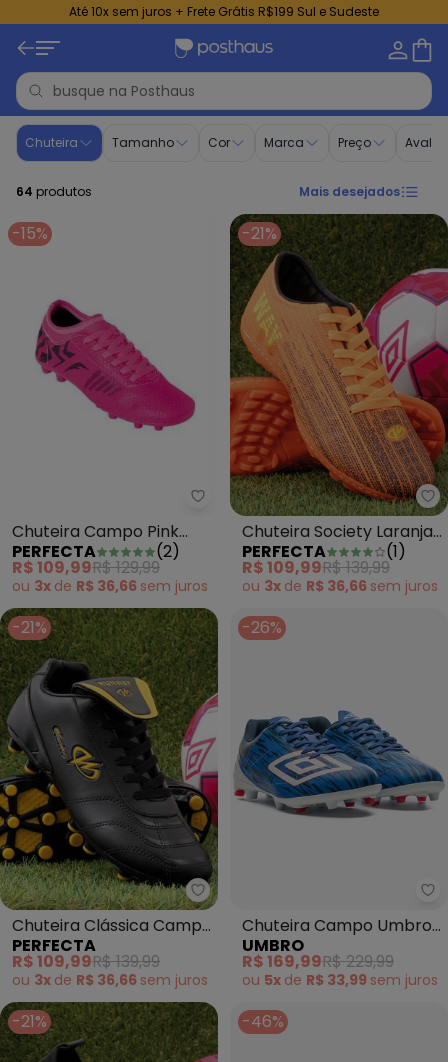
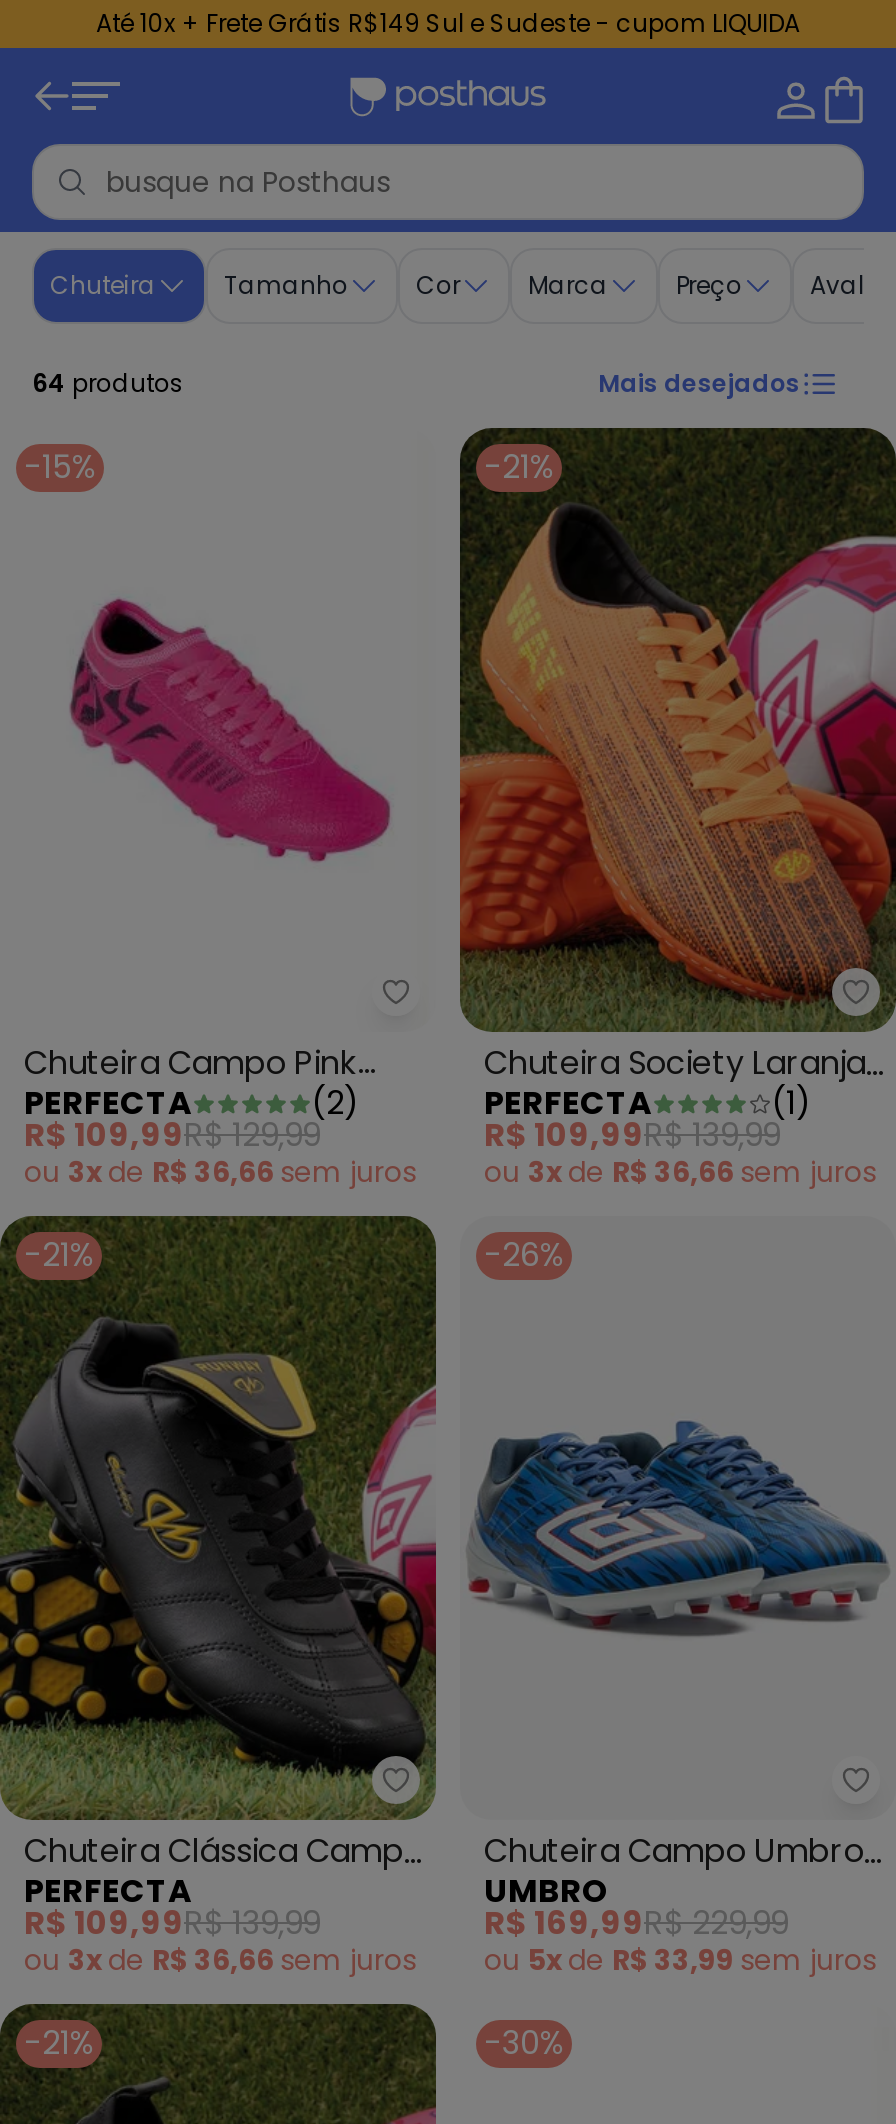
- Até 10x sem juros + Frete Grátis R$199 Sul e Sudeste
+ Até 10x + Frete Grátis R$149 Sul e Sudeste - cupom LIQUIDA

- -46%
+ -30%
